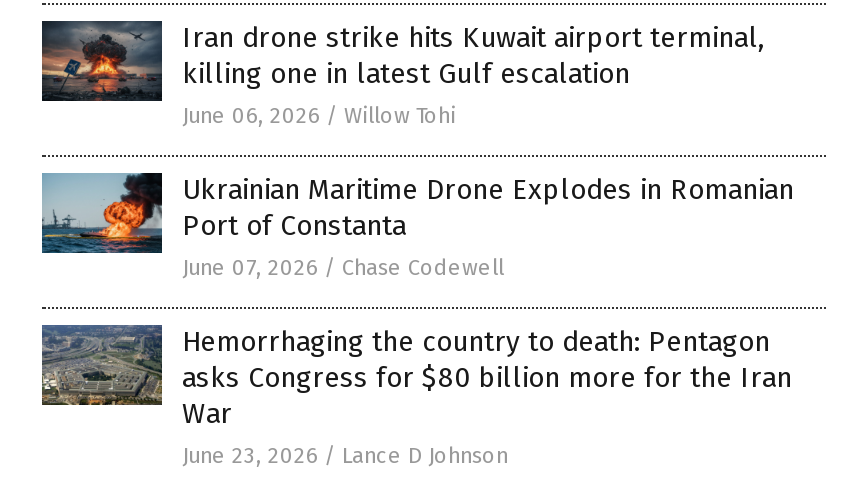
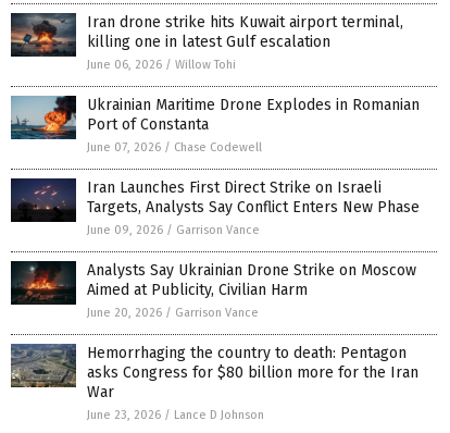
+ [image]
+ Iran Launches First Direct Strike on Israeli
+ Targets, Analysts Say Conflict Enters New Phase
+ June 09, 2026 / Garrison Vance
+ Analysts Say Ukrainian Drone Strike on Moscow
+ Aimed at Publicity, Civilian Harm
+ June 20, 2026 / Garrison Vance

+ [image]
